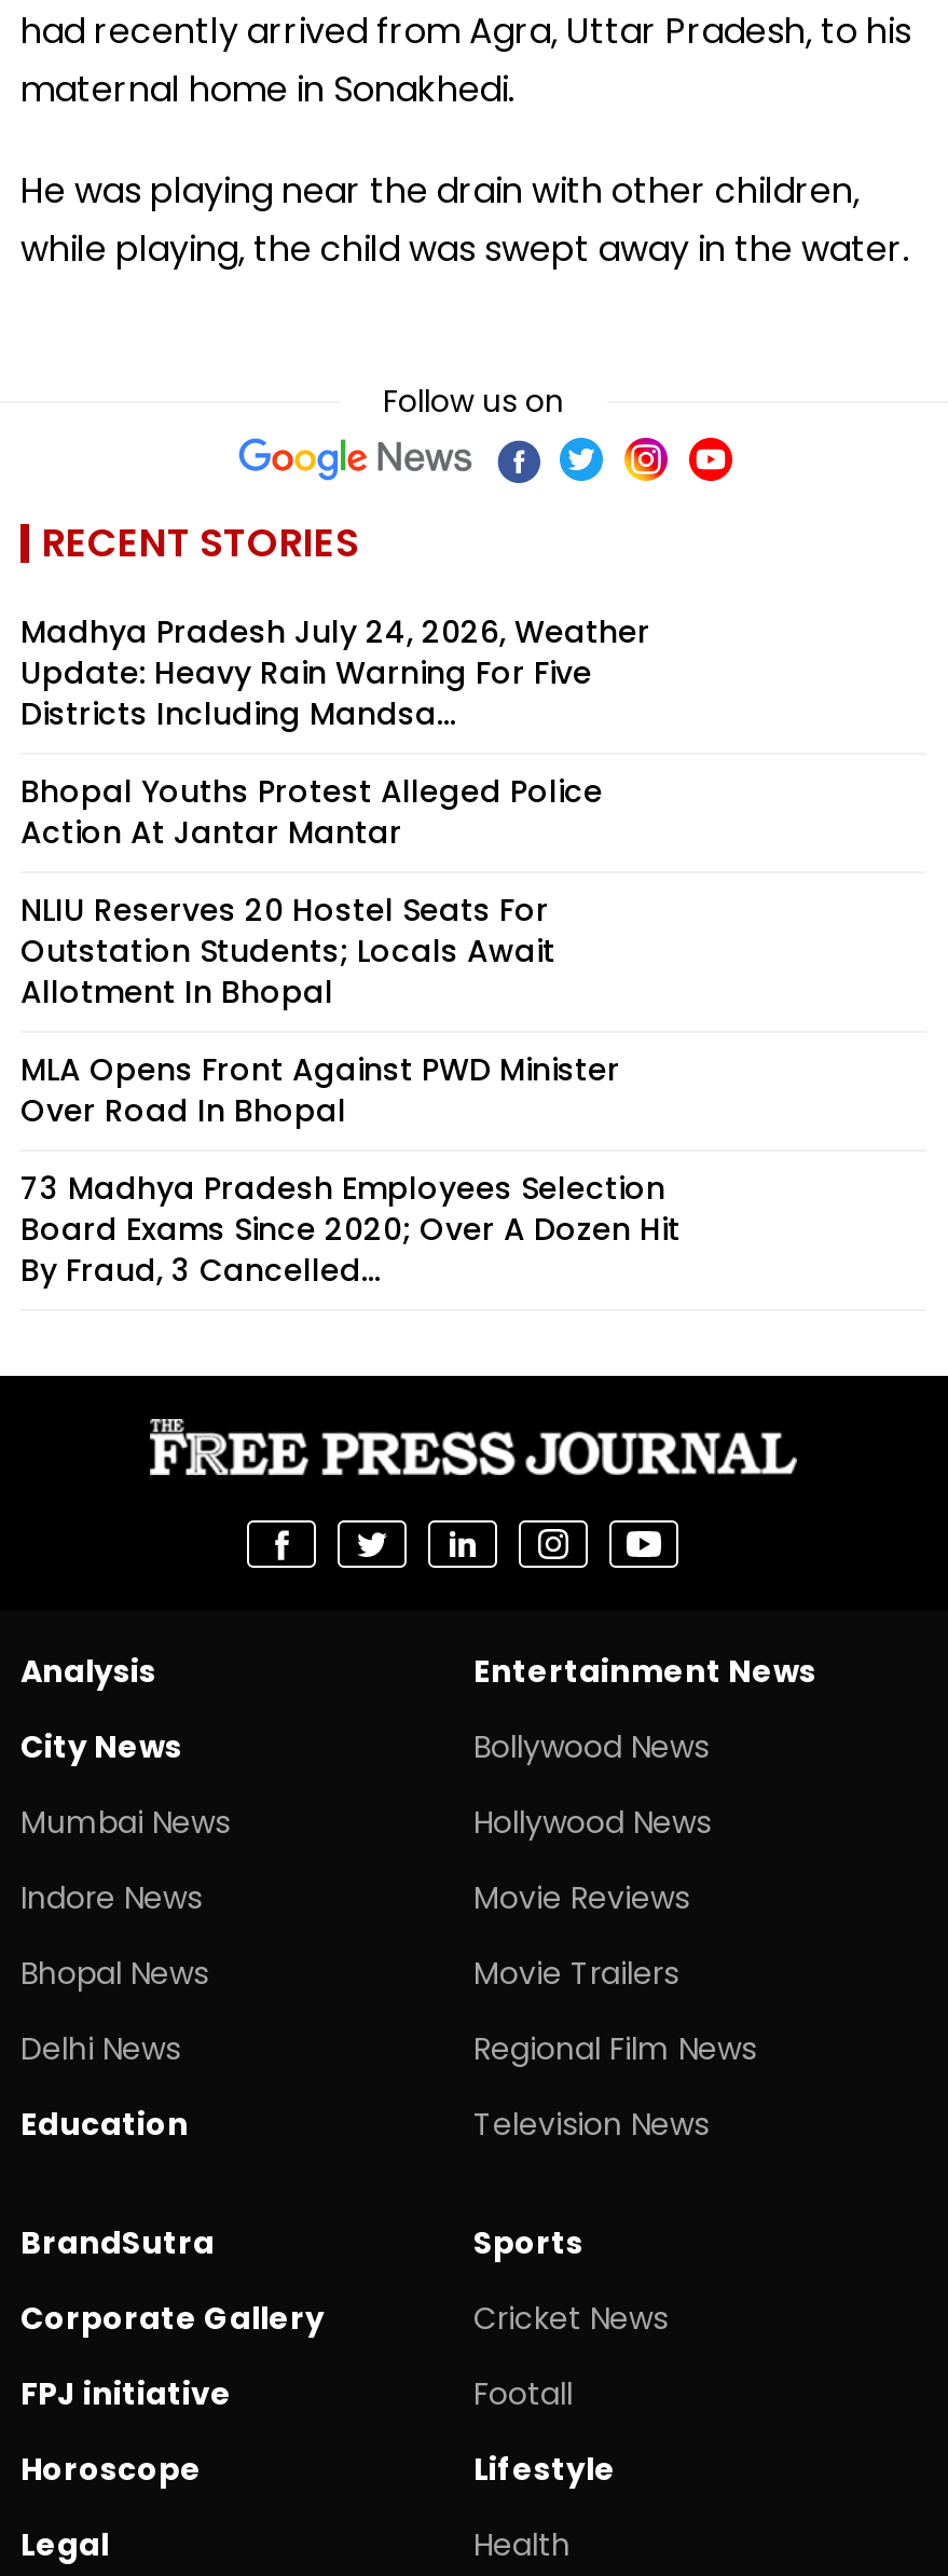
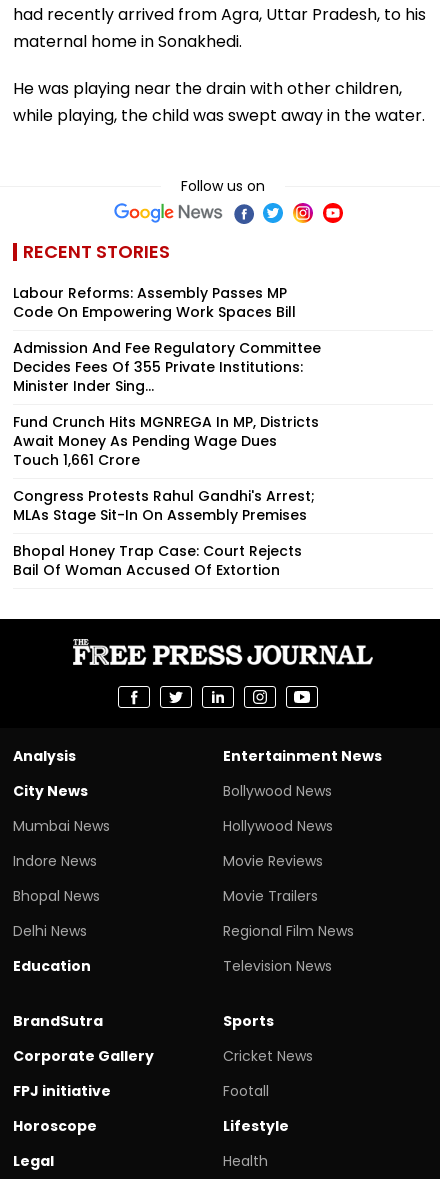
- Madhya Pradesh July 24, 2026, Weather
- Update: Heavy Rain Warning For Five
- Districts Including Mandsa...
+ Labour Reforms: Assembly Passes MP
+ Code On Empowering Work Spaces Bill

- Bhopal Youths Protest Alleged Police
- Action At Jantar Mantar
+ Admission And Fee Regulatory Committee
+ Decides Fees Of 355 Private Institutions:
+ Minister Inder Sing...

- NLIU Reserves 20 Hostel Seats For
- Outstation Students; Locals Await
- Allotment In Bhopal
+ Fund Crunch Hits MGNREGA In MP, Districts
+ Await Money As Pending Wage Dues
+ Touch ₹1,661 Crore

- MLA Opens Front Against PWD Minister
- Over Road In Bhopal
+ Congress Protests Rahul Gandhi's Arrest;
+ MLAs Stage Sit-In On Assembly Premises

- 73 Madhya Pradesh Employees Selection
- Board Exams Since 2020; Over A Dozen Hit
- By Fraud, 3 Cancelled...
+ Bhopal Honey Trap Case: Court Rejects
+ Bail Of Woman Accused Of Extortion
